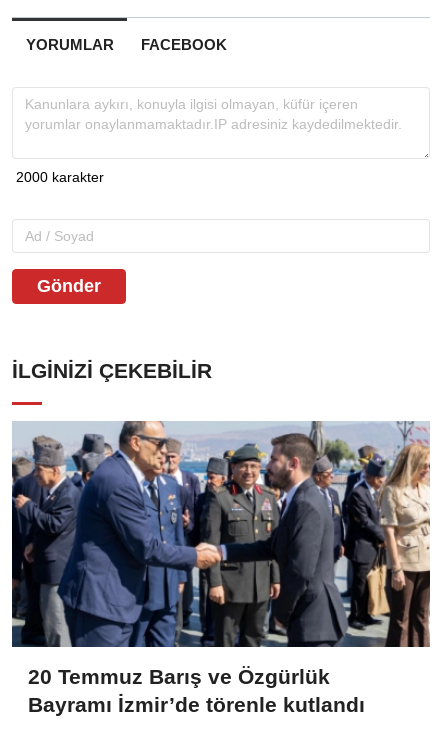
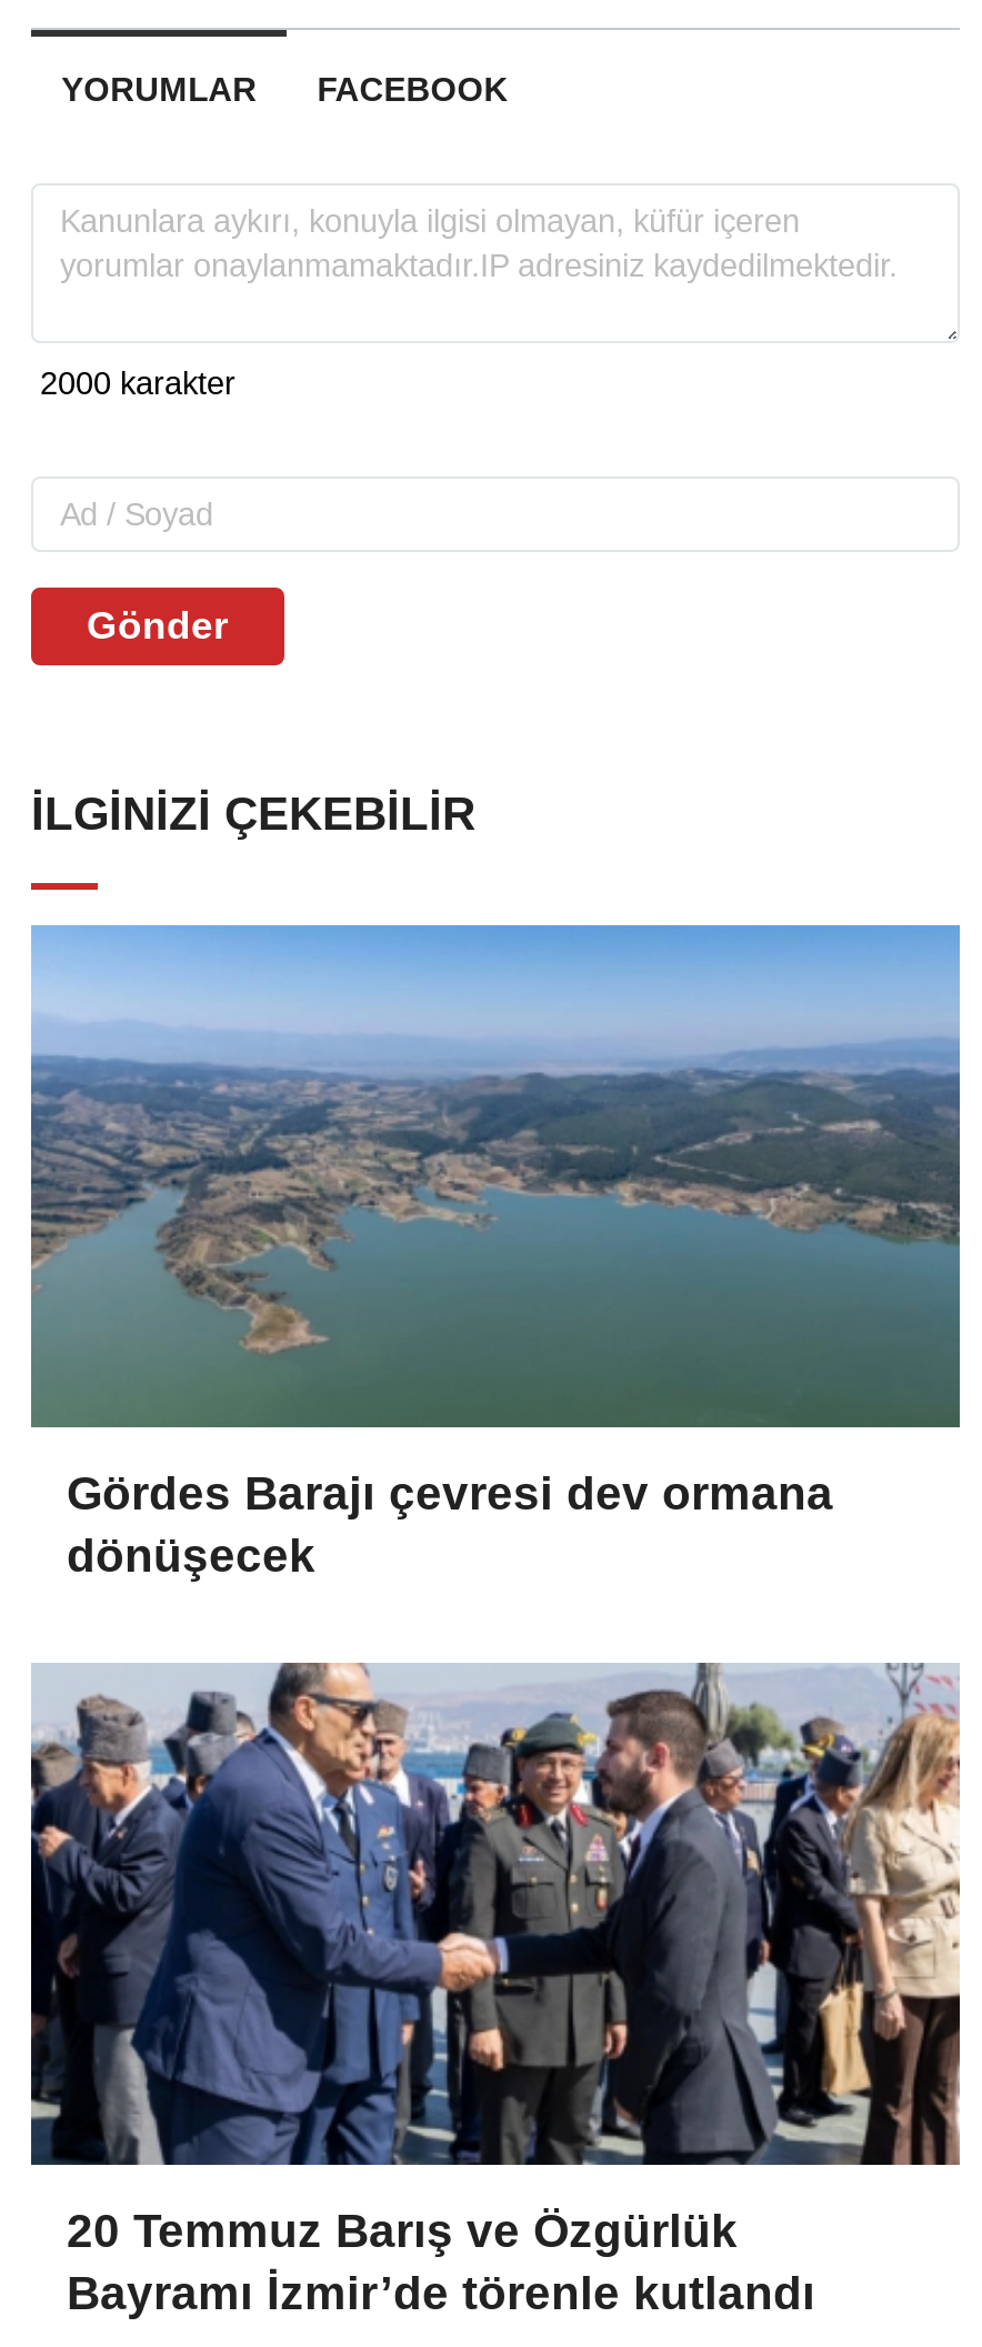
+ [image]
+ Gördes Barajı çevresi dev ormana
+ dönüşecek
